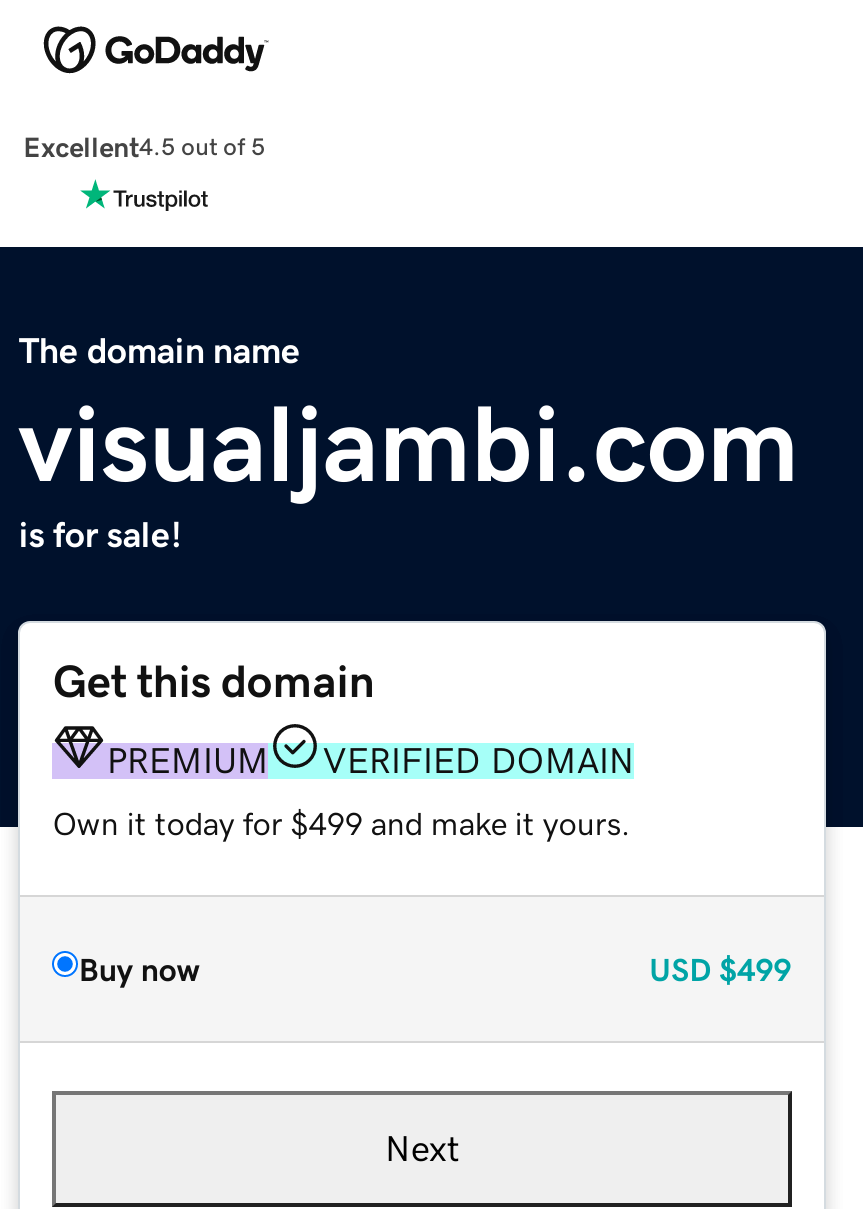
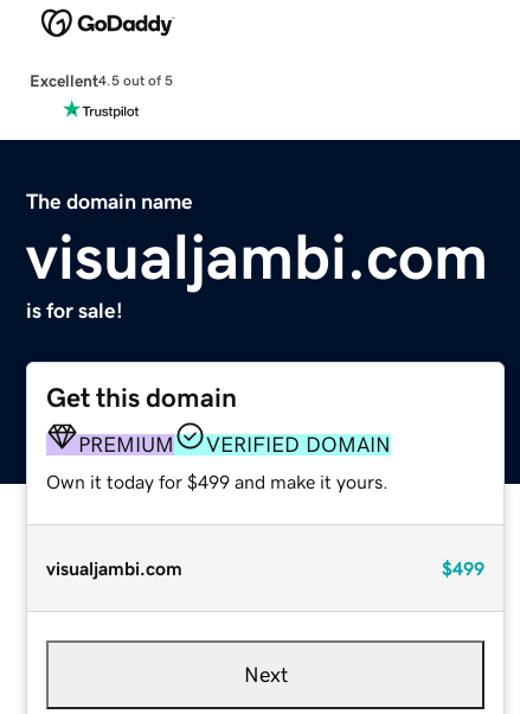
- Buy now
- USD $499
+ visualjambi.com
+ $499
